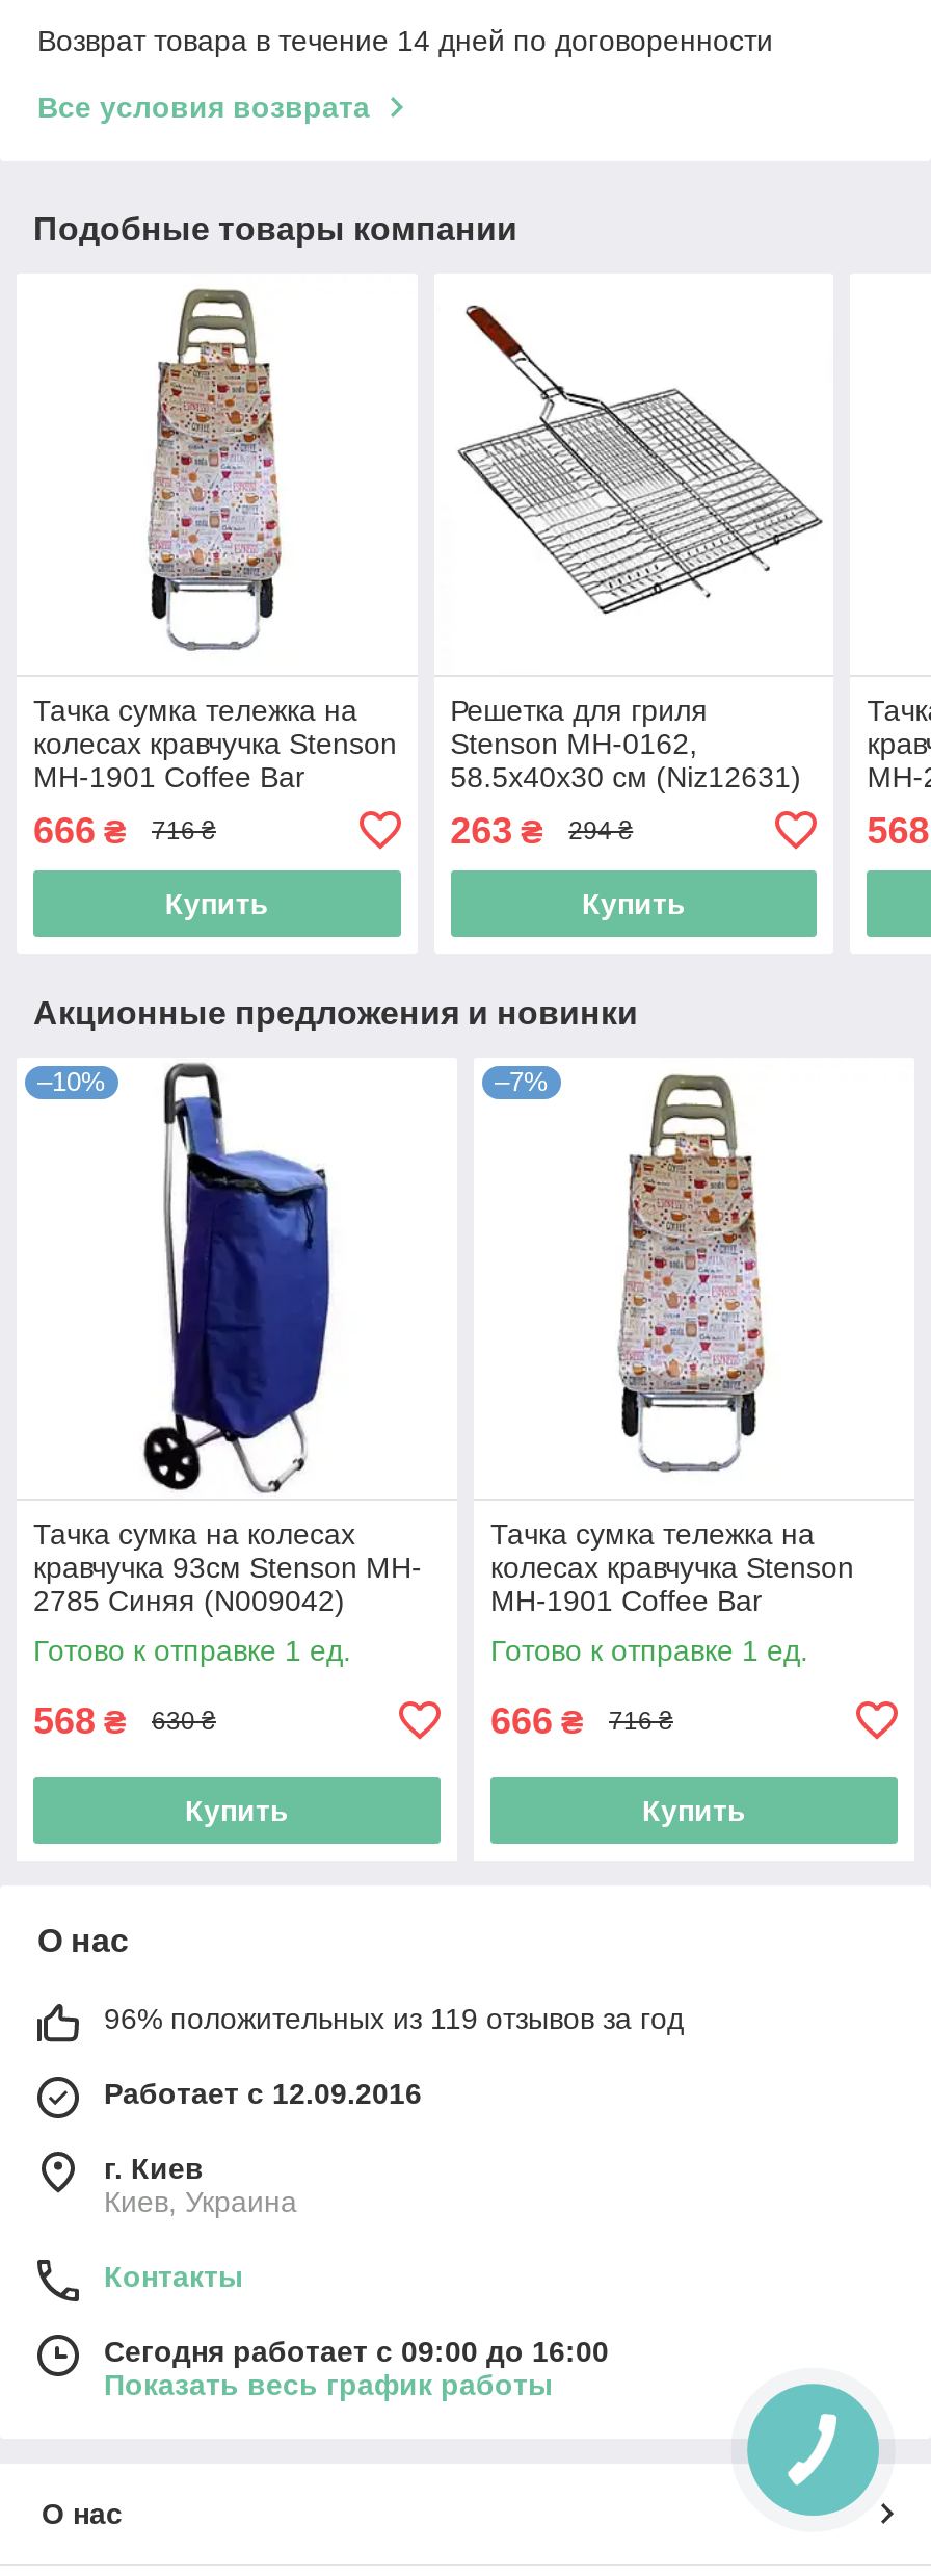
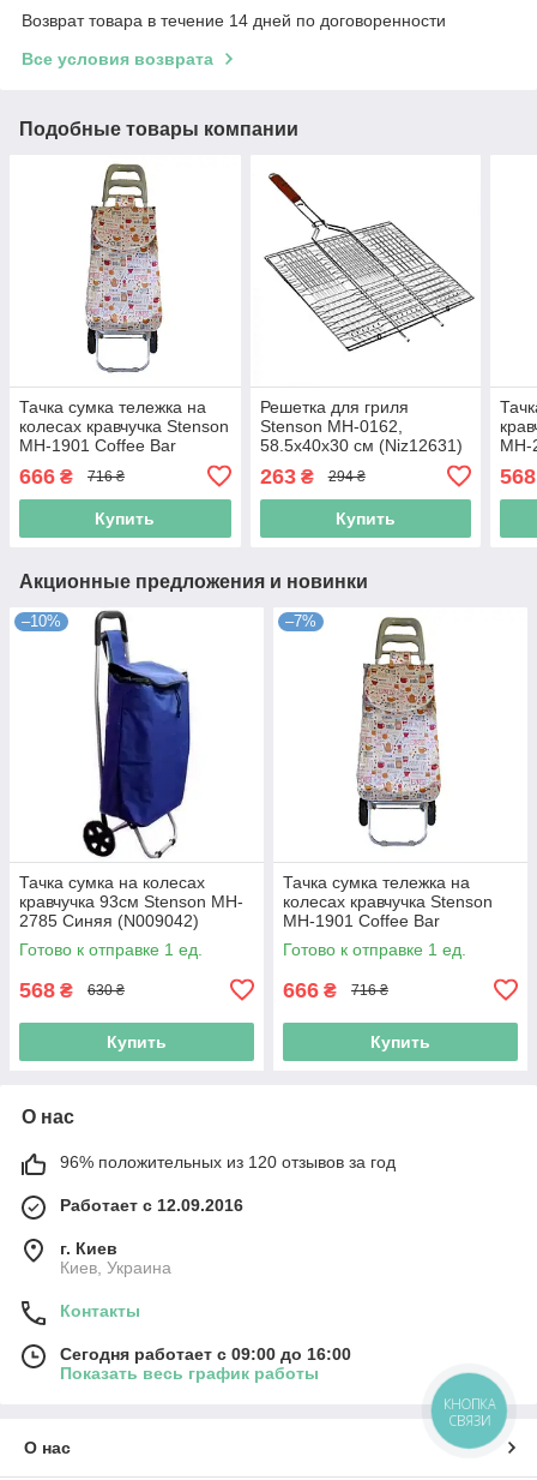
- 96% положительных из 119 отзывов за год
+ 96% положительных из 120 отзывов за год

+ КНОПКА
+ СВЯЗИ
